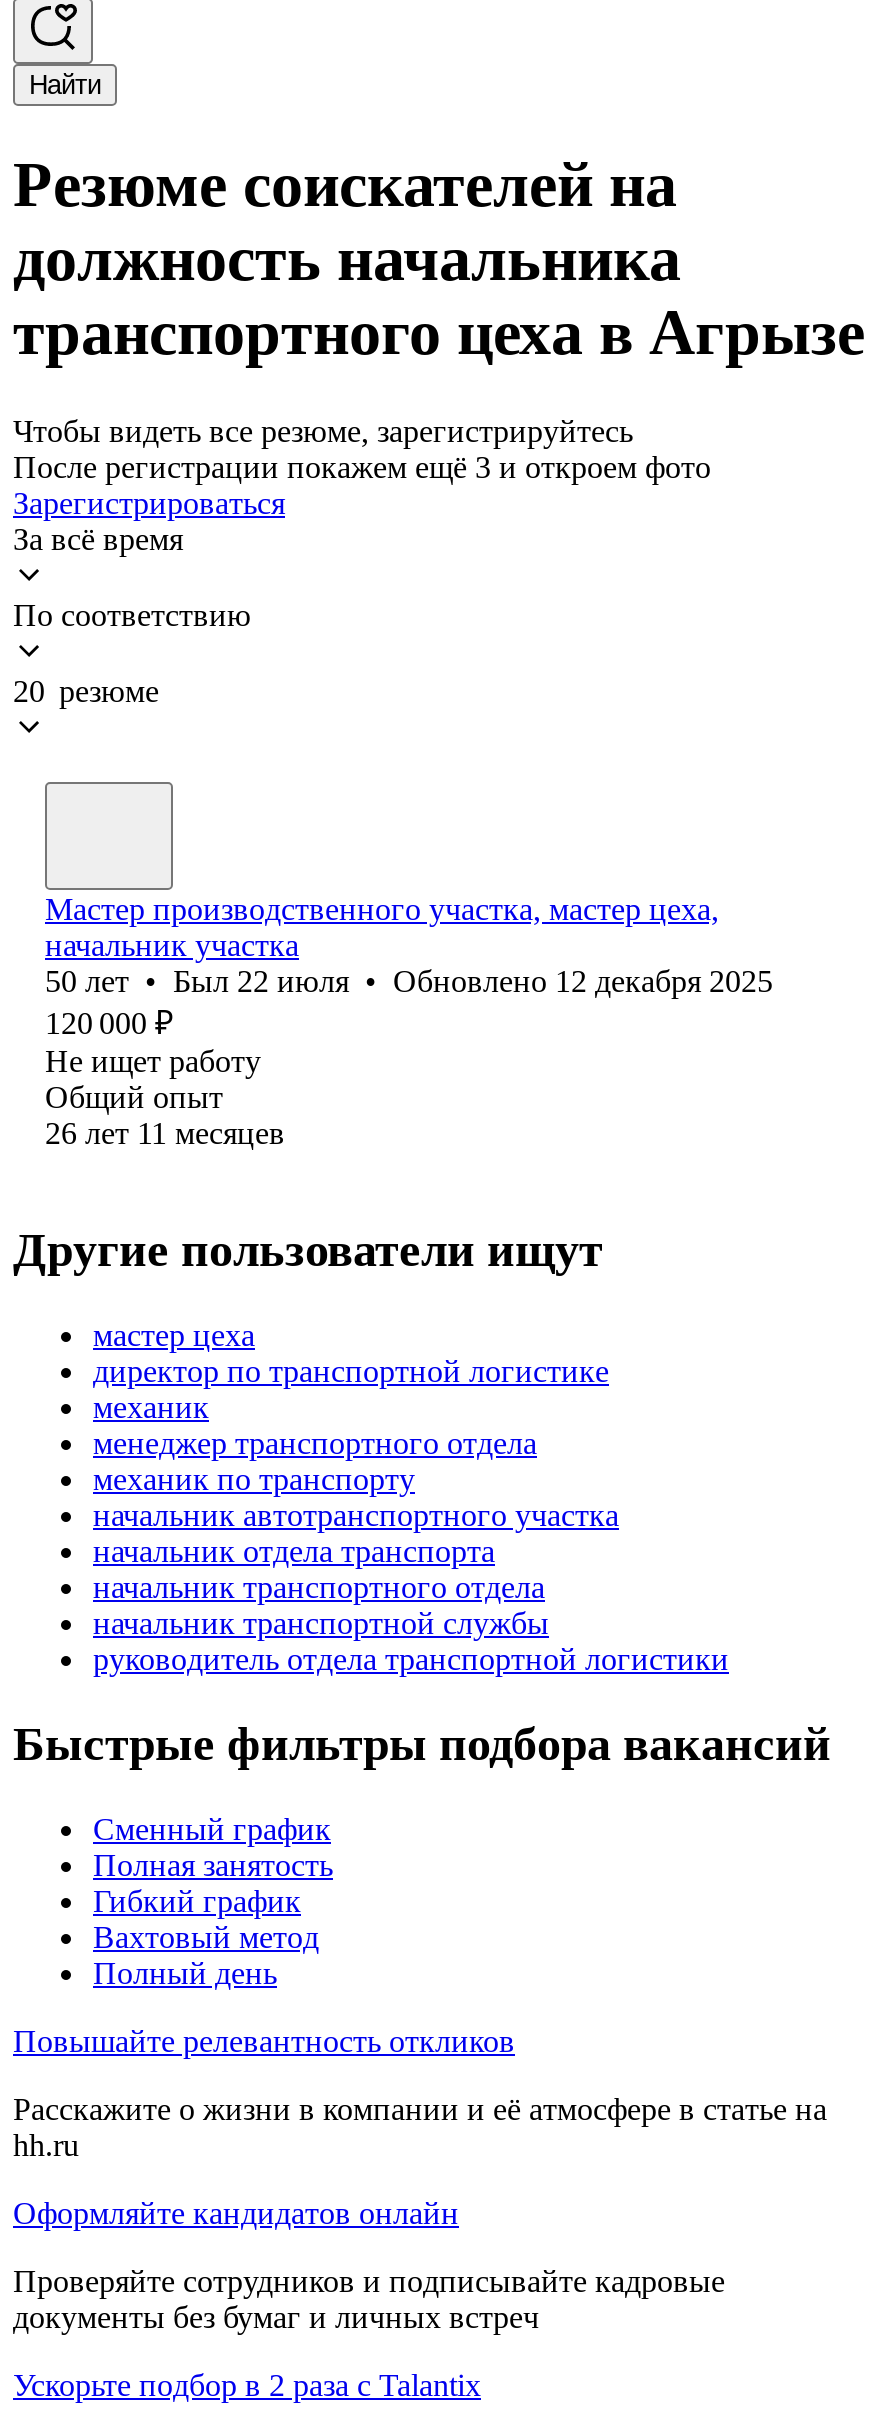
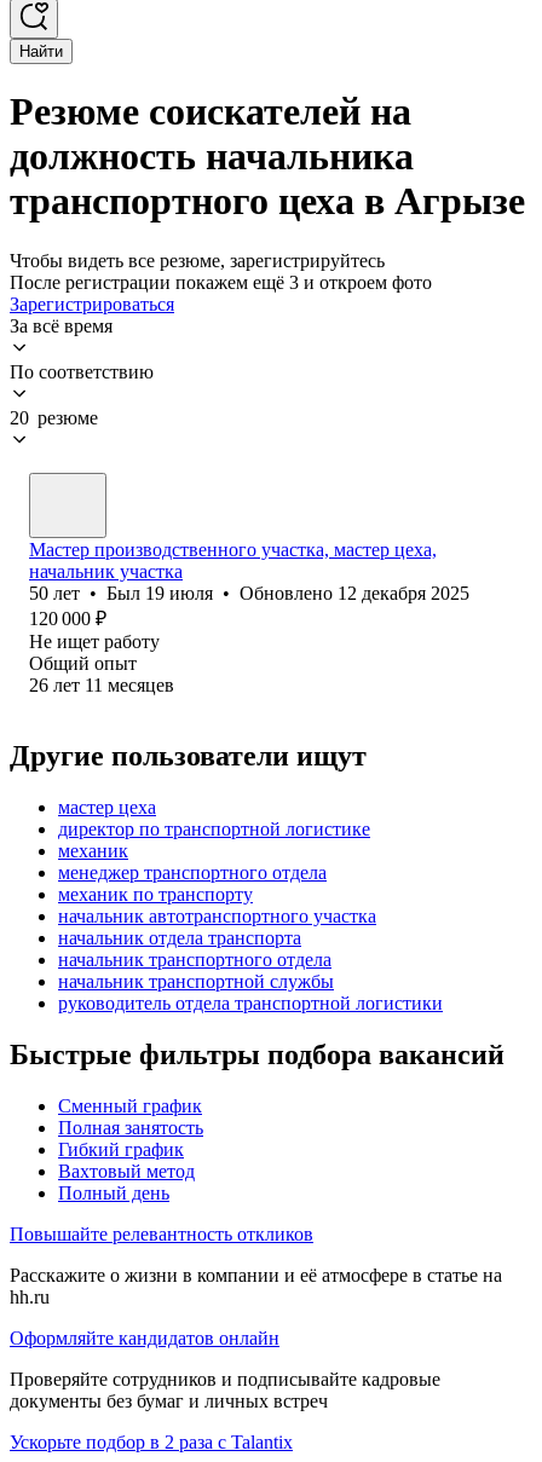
- 50 лет • Был 22 июля • Обновлено 12 декабря 2025
+ 50 лет • Был 19 июля • Обновлено 12 декабря 2025
